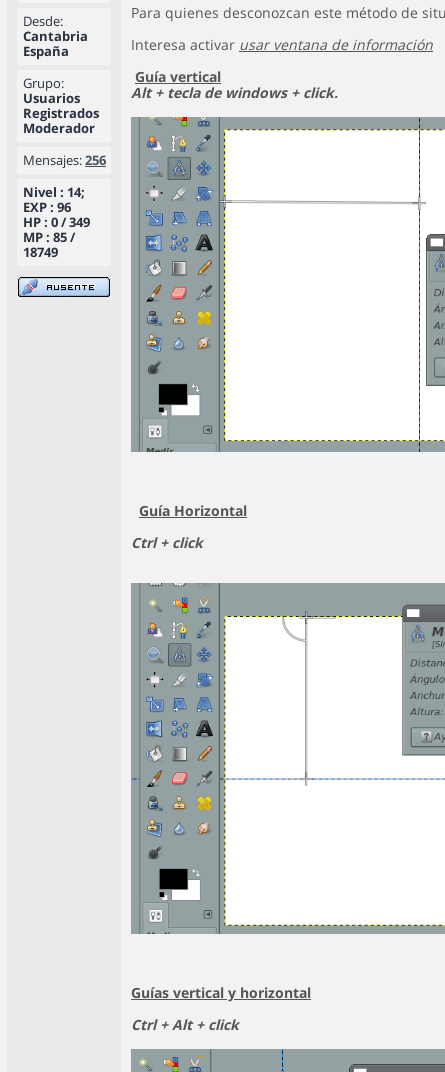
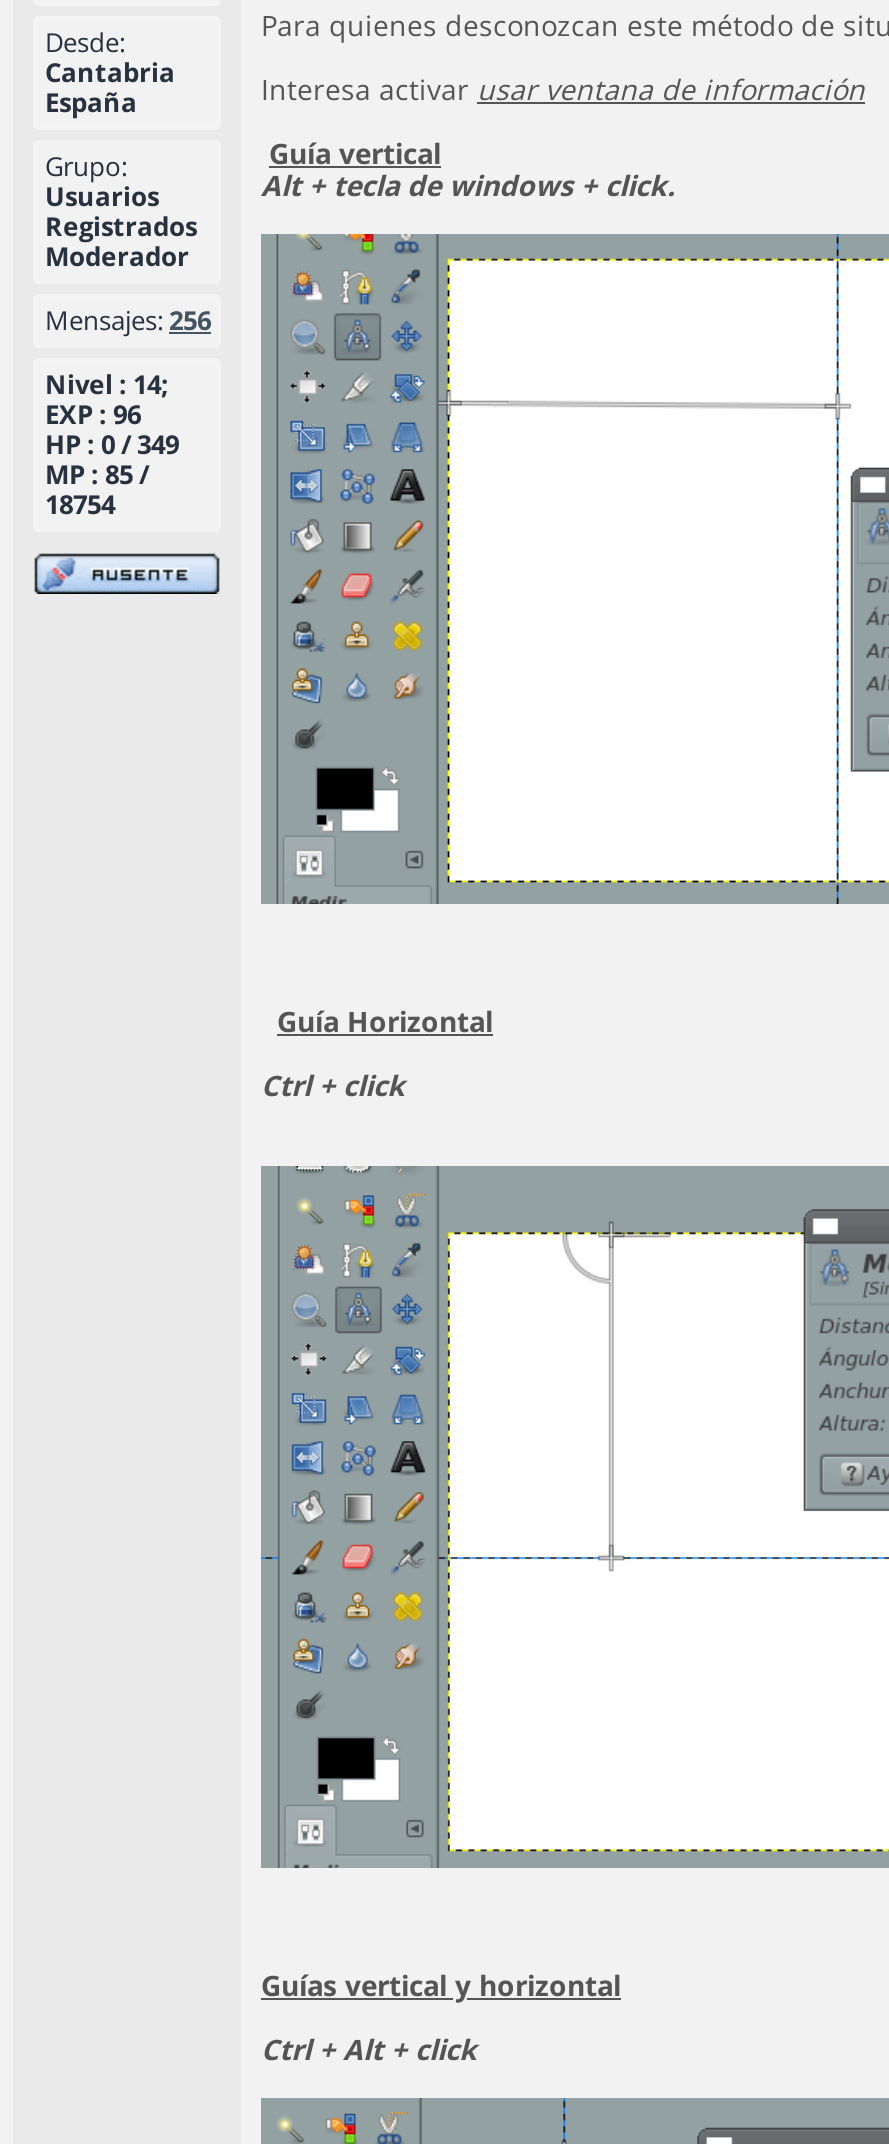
- 18749
+ 18754
